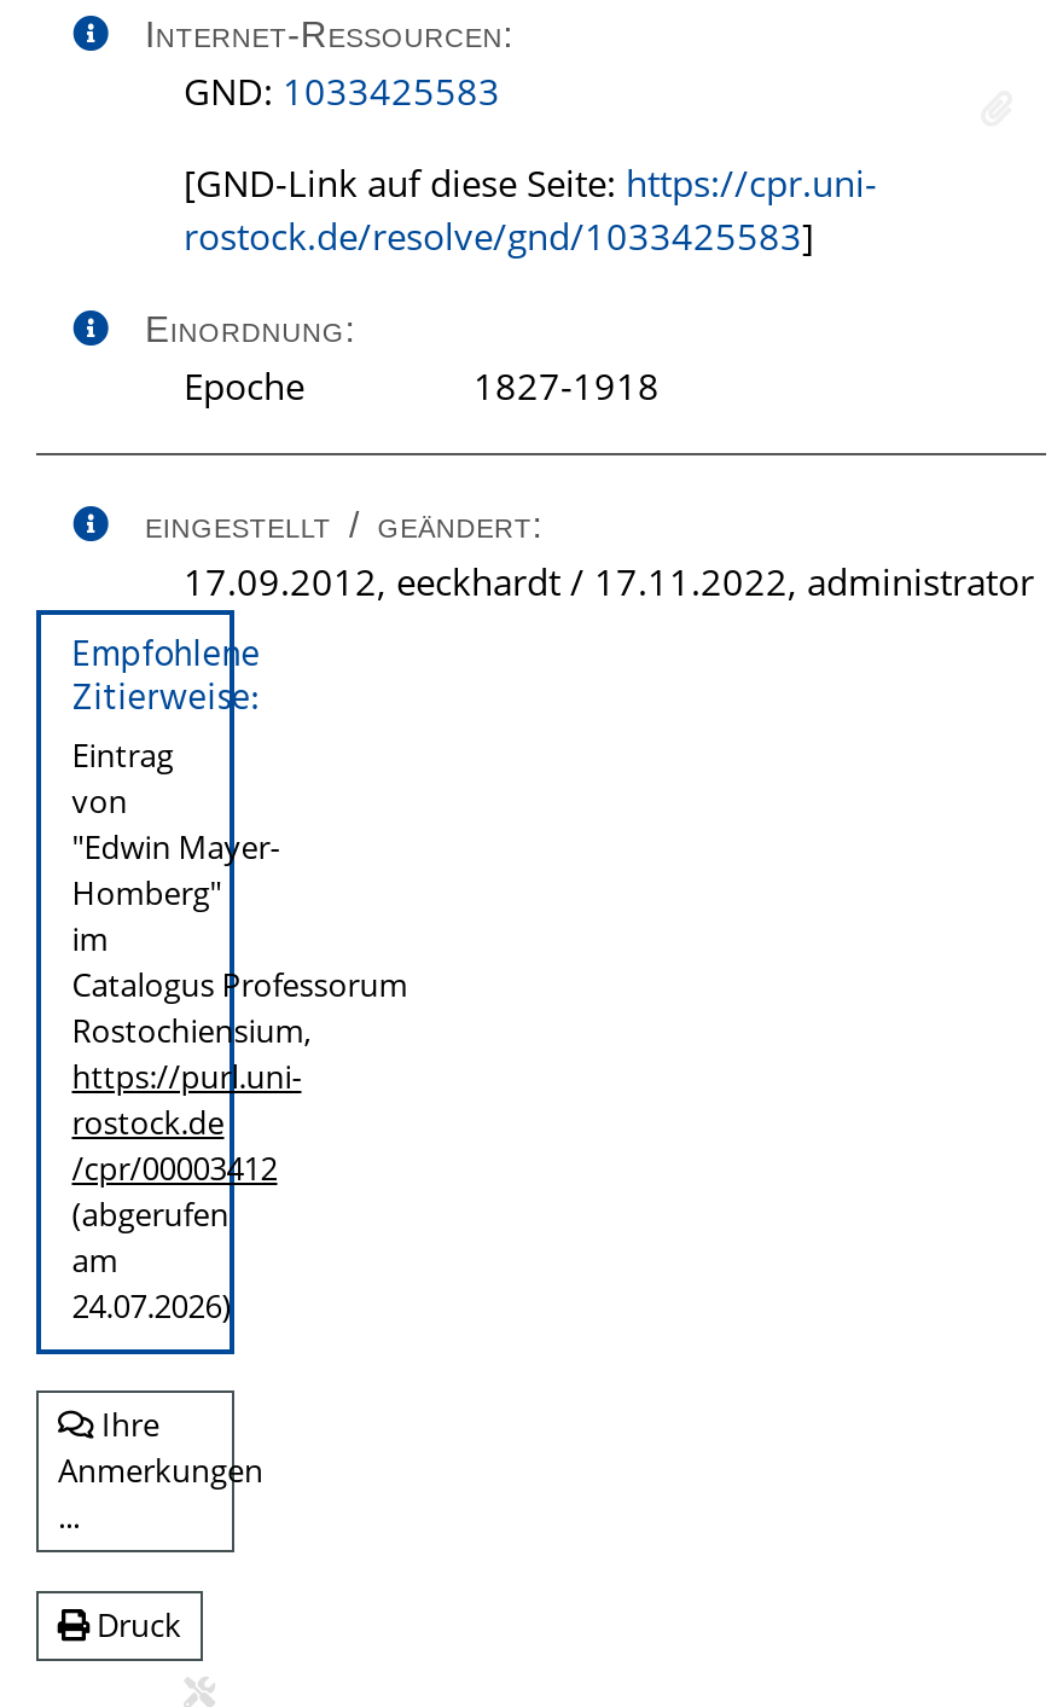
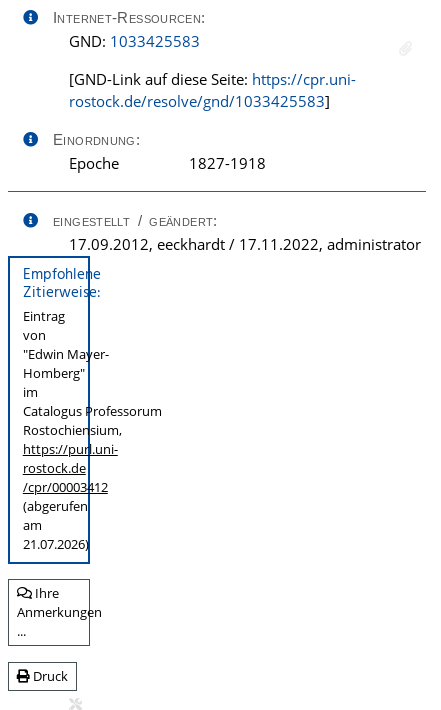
- 24.07.2026)
+ 21.07.2026)
